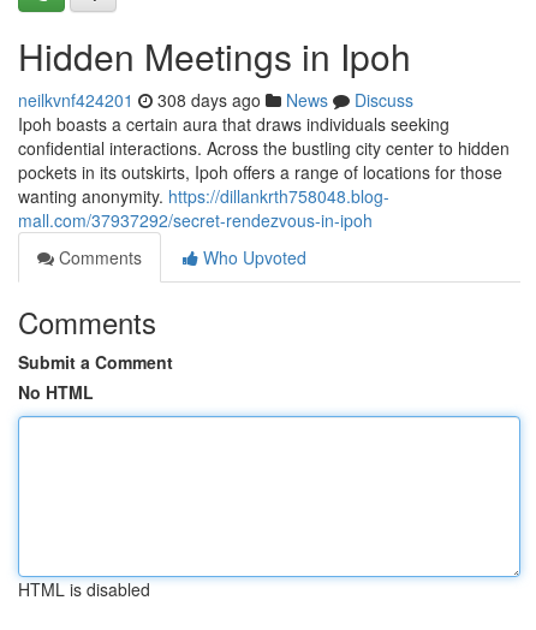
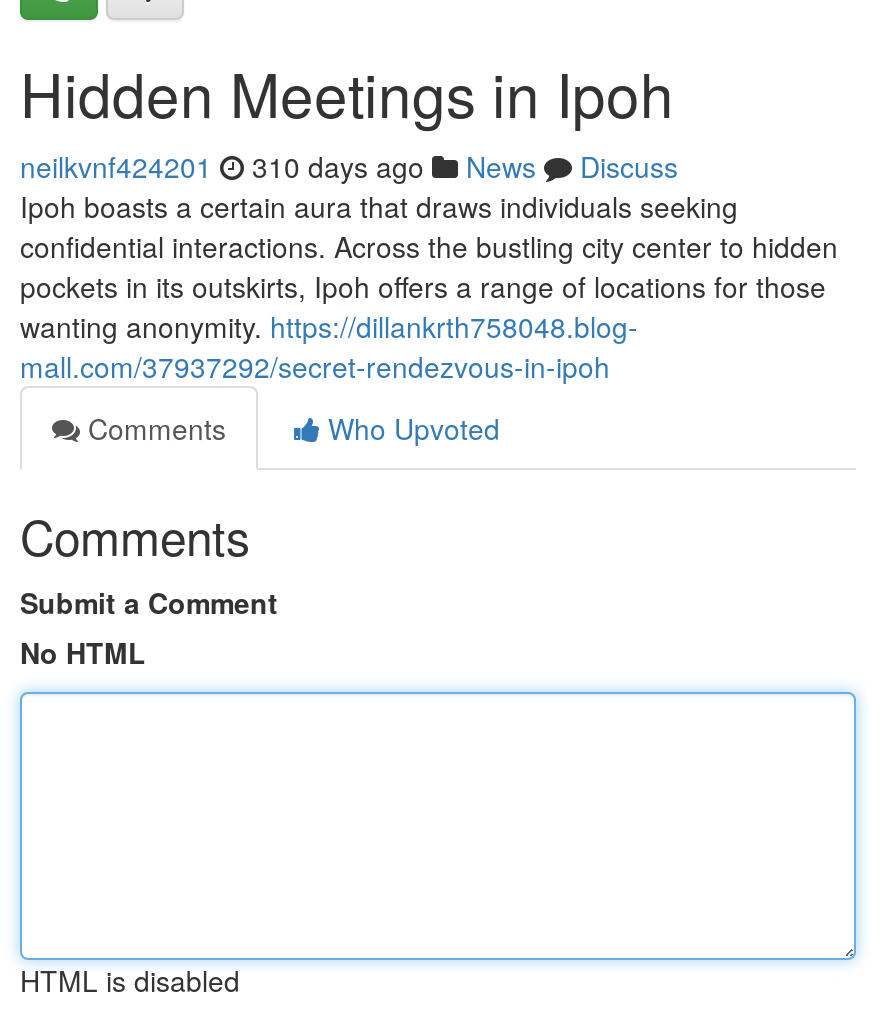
- neilkvnf424201 308 days ago News Discuss
+ neilkvnf424201 310 days ago News Discuss
